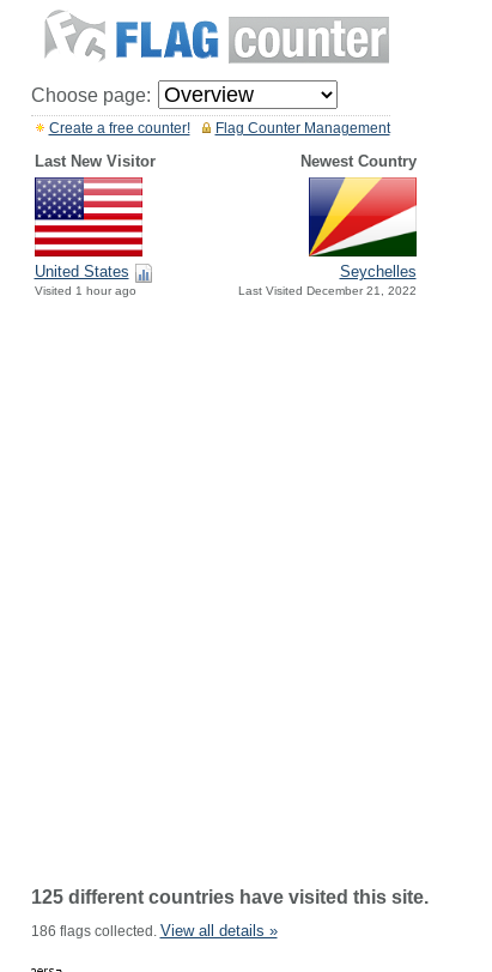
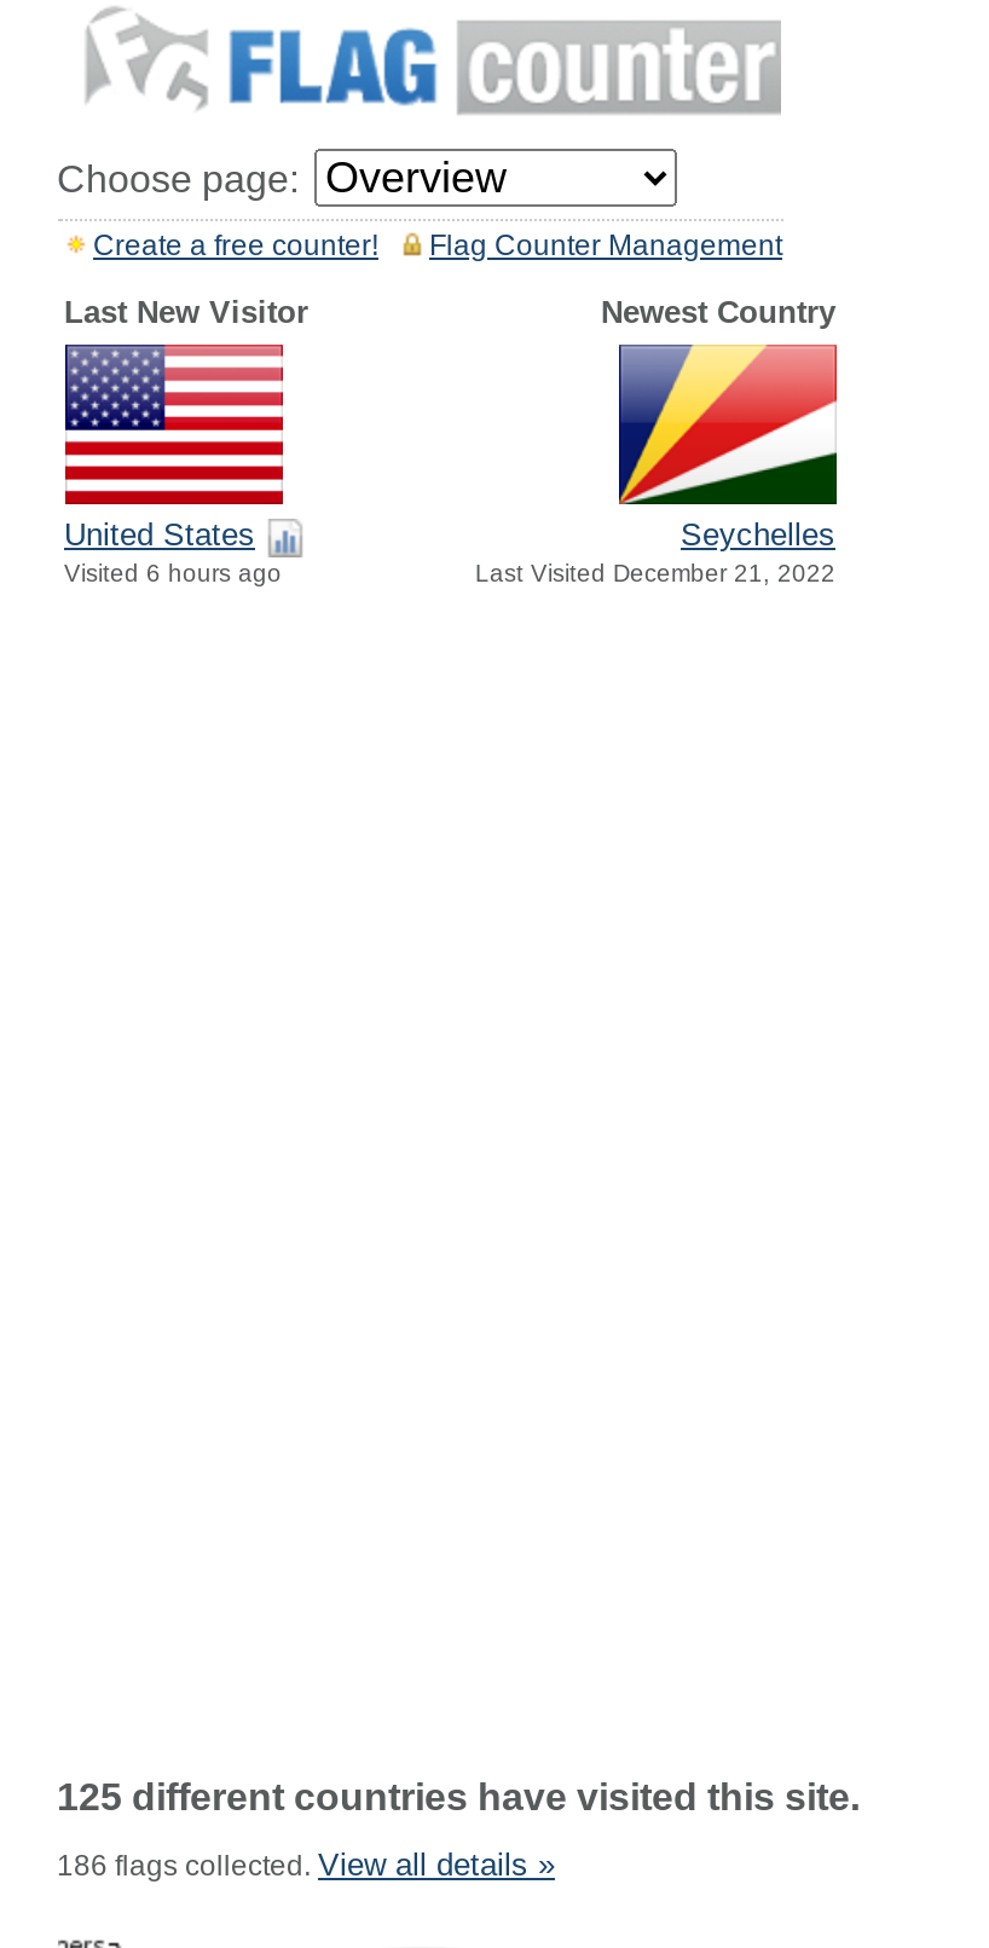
- Visited 1 hour ago
+ Visited 6 hours ago
